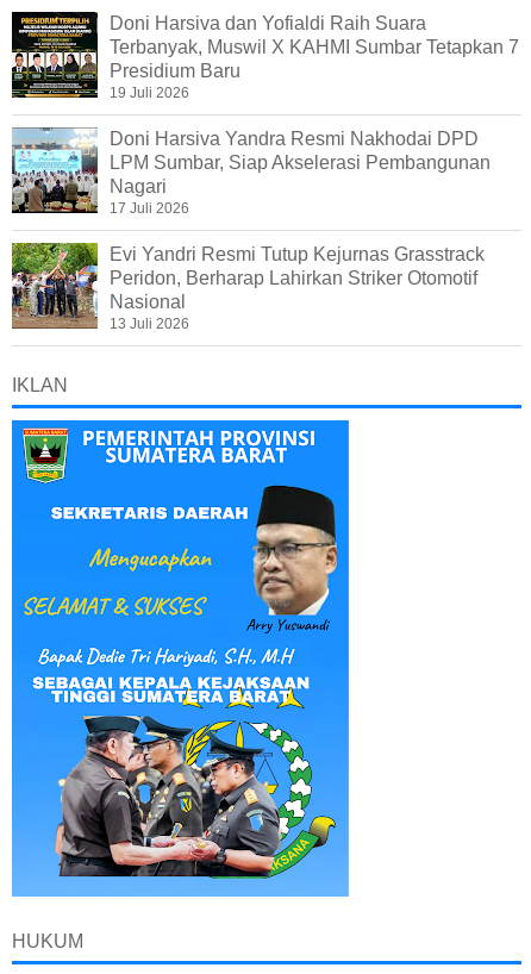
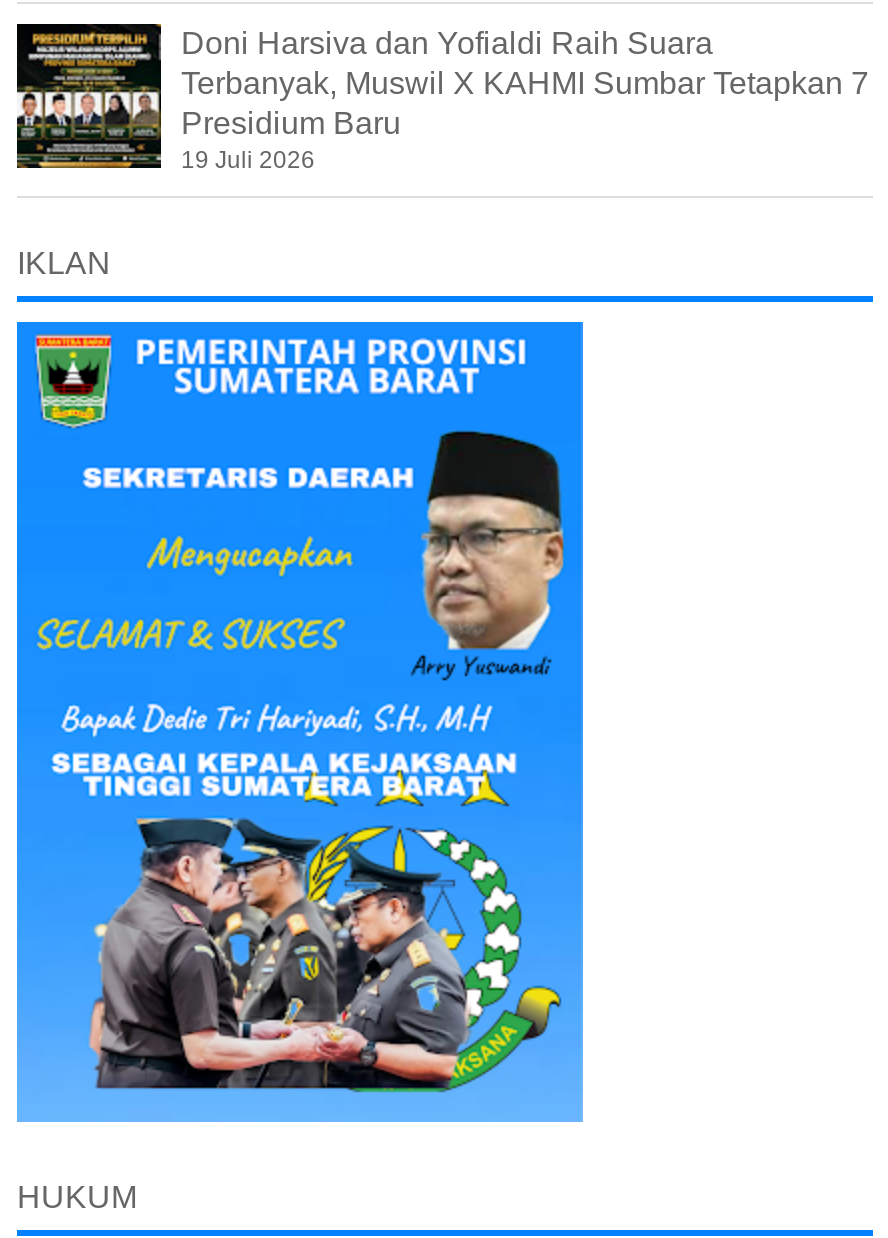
- [image]
- Doni Harsiva Yandra Resmi Nakhodai DPD
- LPM Sumbar, Siap Akselerasi Pembangunan
- Nagari
- 17 Juli 2026
- Evi Yandri Resmi Tutup Kejurnas Grasstrack
- Peridon, Berharap Lahirkan Striker Otomotif
- Nasional
- 13 Juli 2026

- [image]
